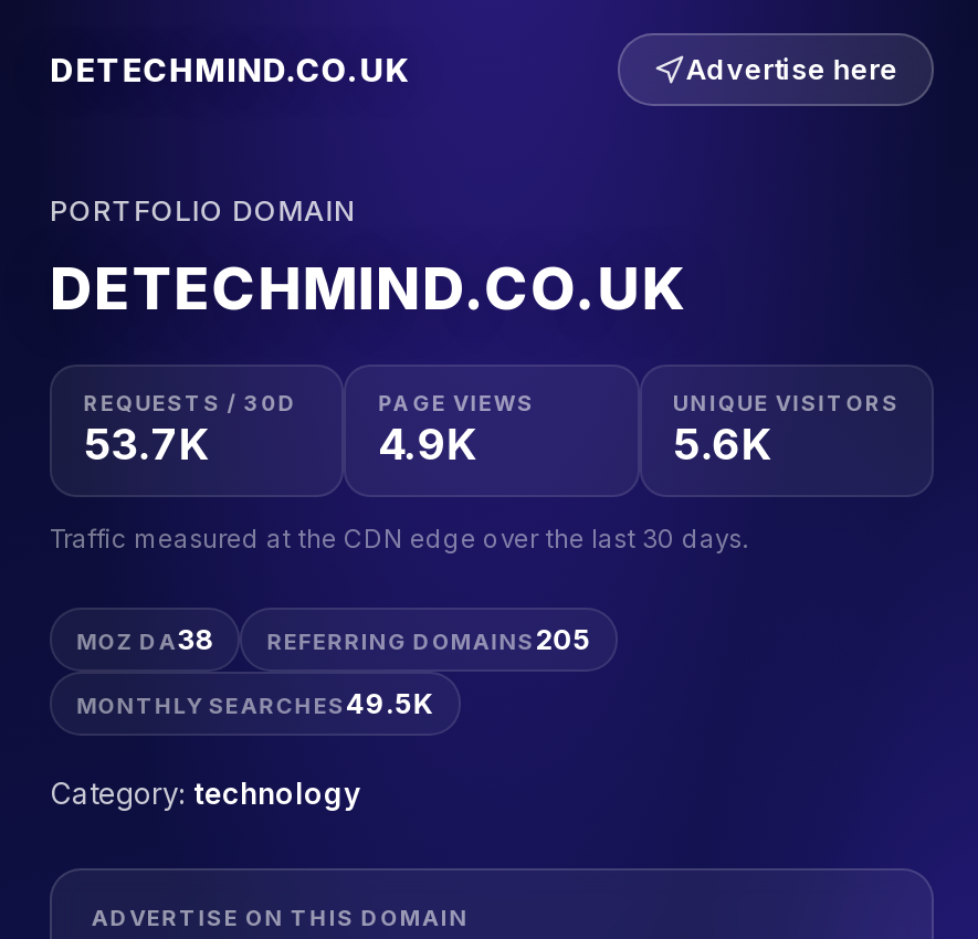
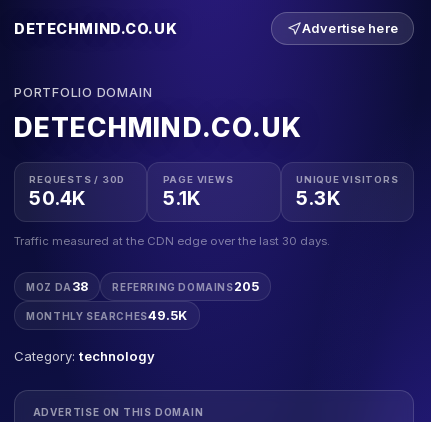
- 53.7K
+ 50.4K

- 4.9K
+ 5.1K

- 5.6K
+ 5.3K
